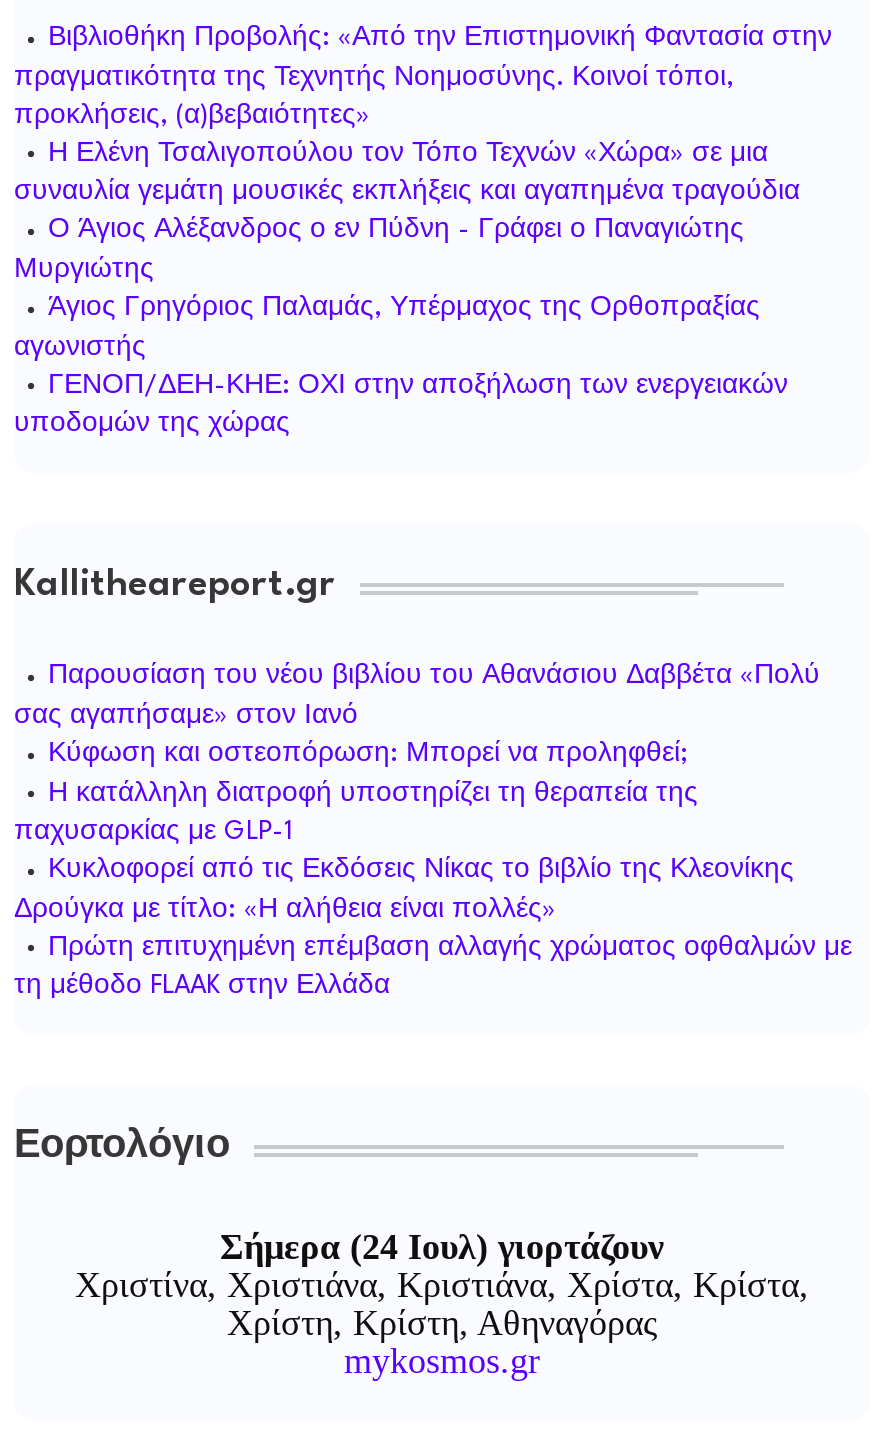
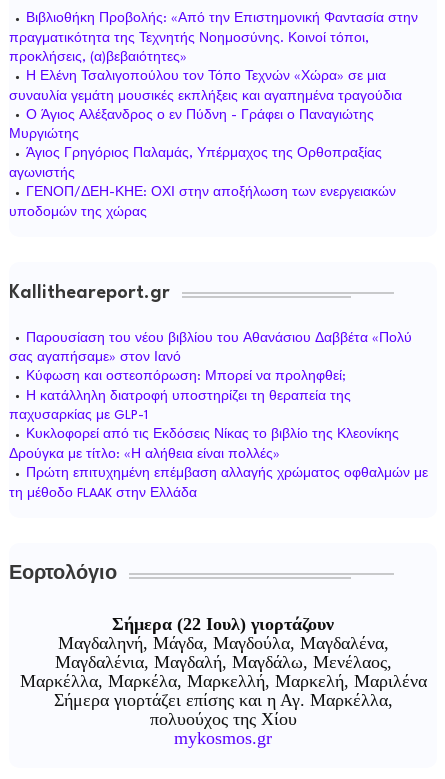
- Σήμερα (24 Ιουλ) γιορτάζουν
- Χριστίνα, Χριστιάνα, Κριστιάνα, Χρίστα, Κρίστα,
- Χρίστη, Κρίστη, Αθηναγόρας
+ Σήμερα (22 Ιουλ) γιορτάζουν
+ Μαγδαληνή, Μάγδα, Μαγδούλα, Μαγδαλένα,
+ Μαγδαλένια, Μαγδαλή, Μαγδάλω, Μενέλαος,
+ Μαρκέλλα, Μαρκέλα, Μαρκελλή, Μαρκελή, Μαριλένα
+ Σήμερα γιορτάζει επίσης και η Αγ. Μαρκέλλα,
+ πολυούχος της Χίου
